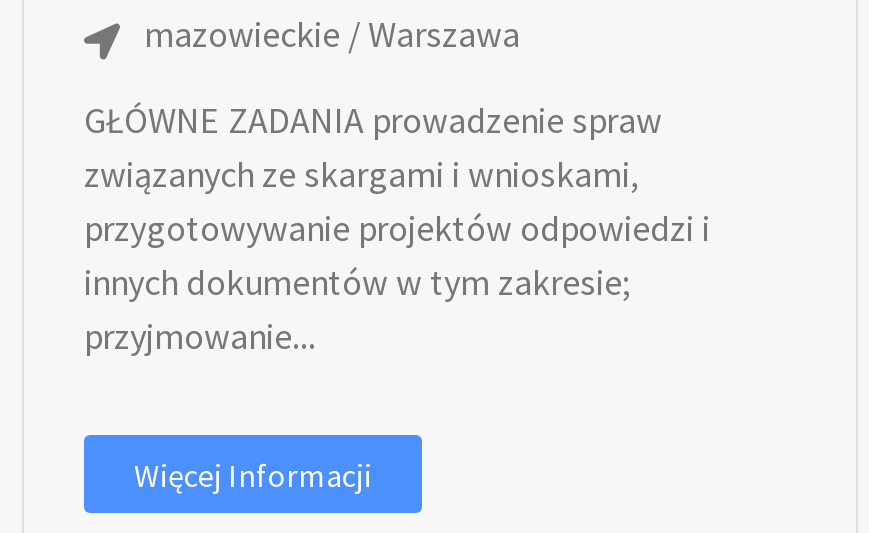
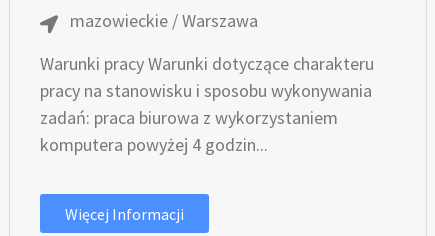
- GŁÓWNE ZADANIA prowadzenie spraw
- związanych ze skargami i wnioskami,
- przygotowywanie projektów odpowiedzi i
- innych dokumentów w tym zakresie;
- przyjmowanie...
+ Warunki pracy Warunki dotyczące charakteru
+ pracy na stanowisku i sposobu wykonywania
+ zadań: praca biurowa z wykorzystaniem
+ komputera powyżej 4 godzin...
